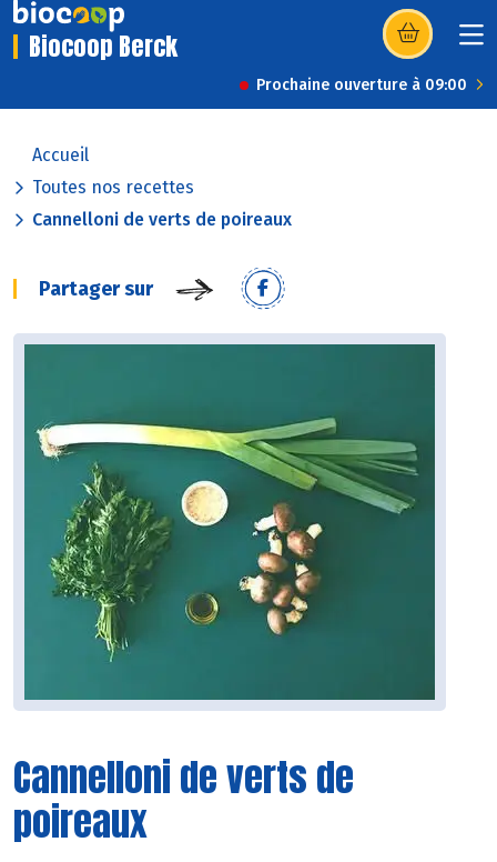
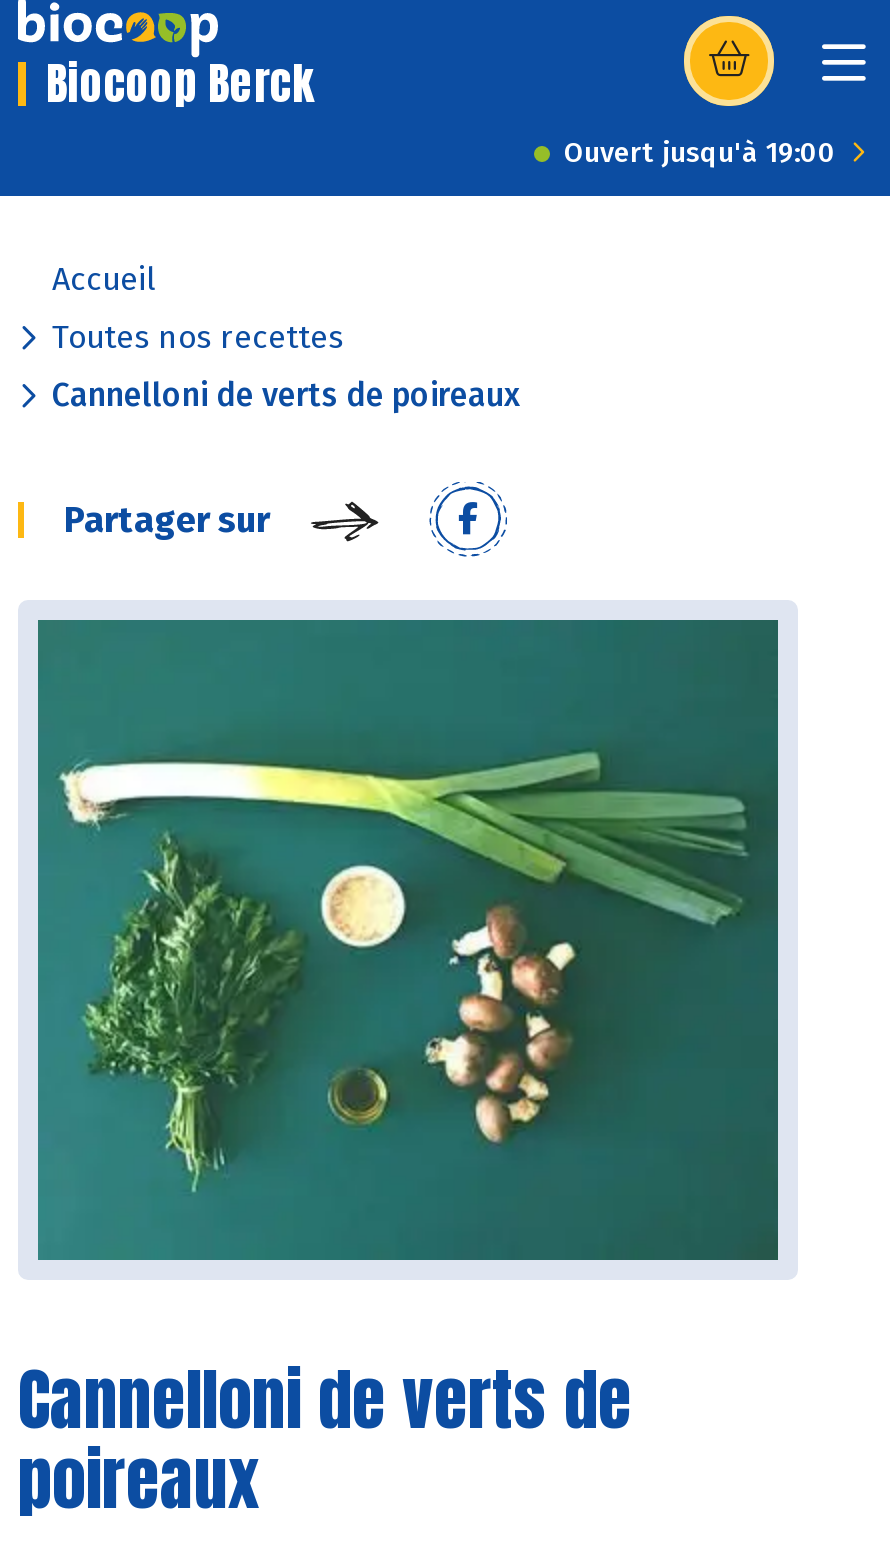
- Prochaine ouverture à 09:00
+ Ouvert jusqu'à 19:00
